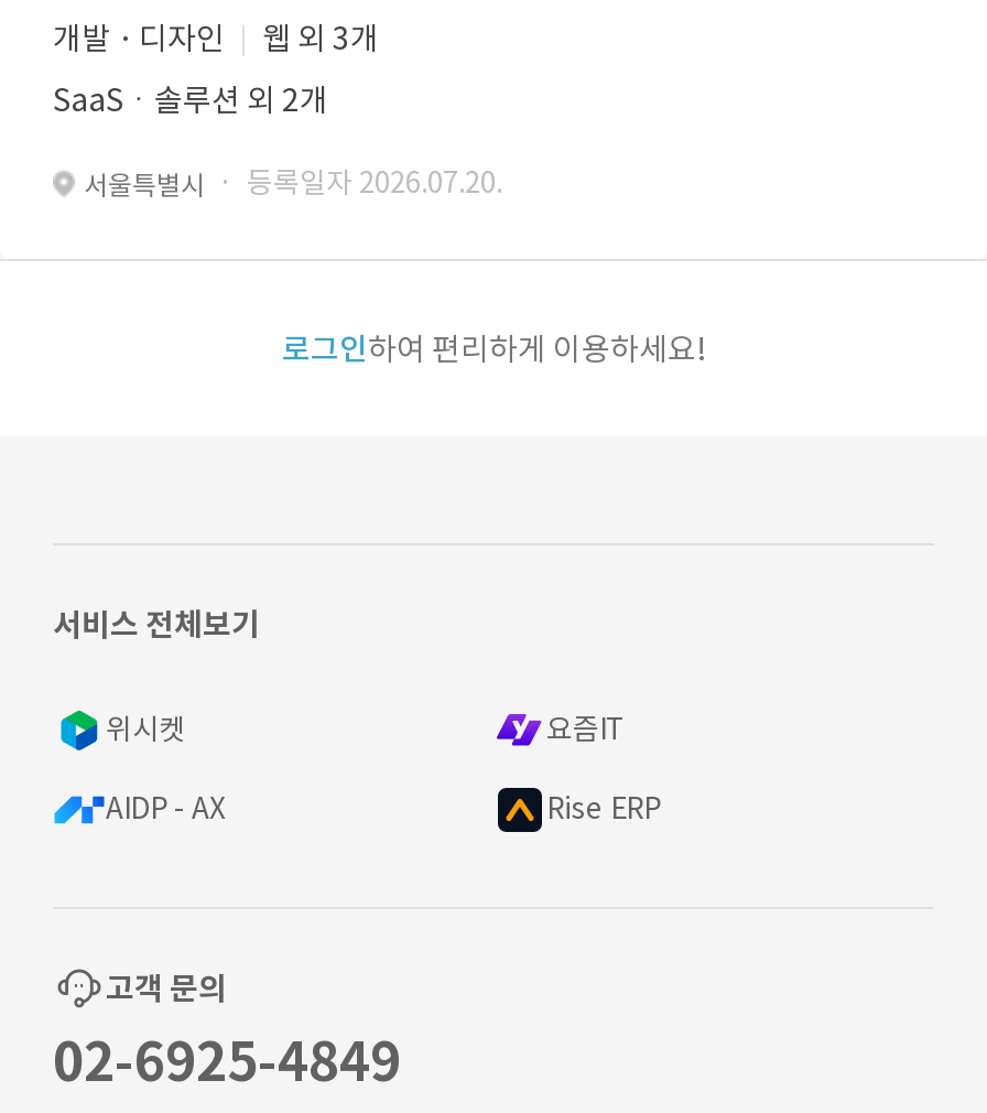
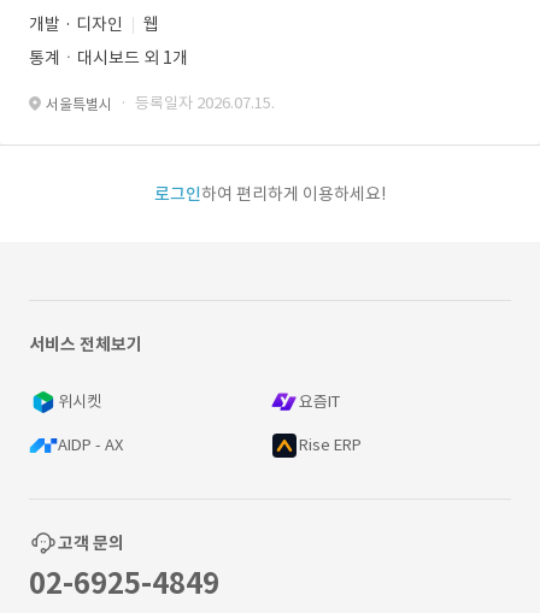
- 웹 외 3개
+ 웹

- SaaSㆍ솔루션 외 2개
+ 통계ㆍ대시보드 외 1개

- 서울특별시 · 등록일자 2026.07.20.
+ 서울특별시 · 등록일자 2026.07.15.
